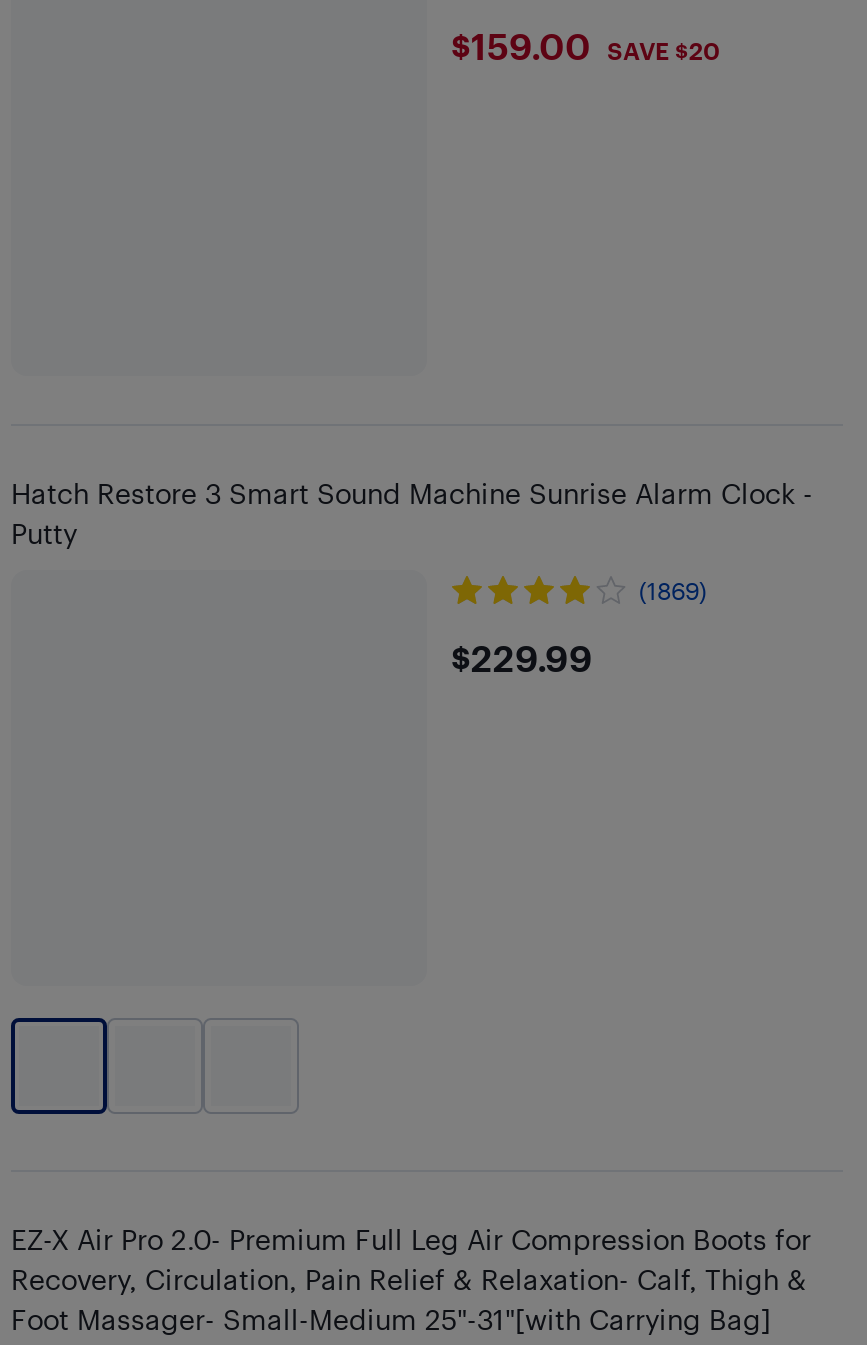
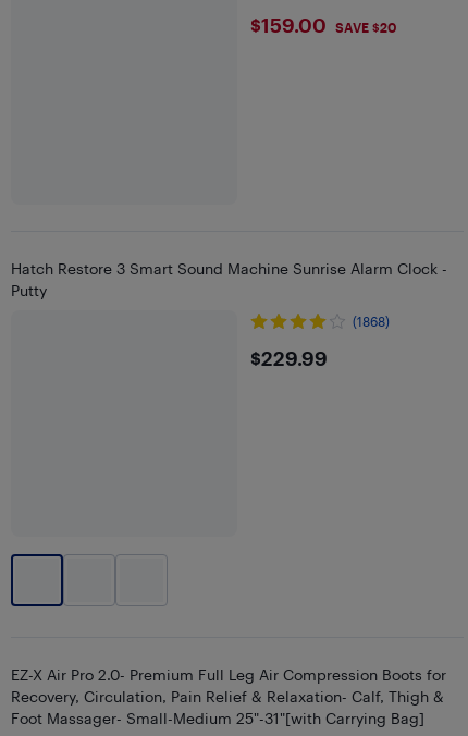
- (1869)
+ (1868)
